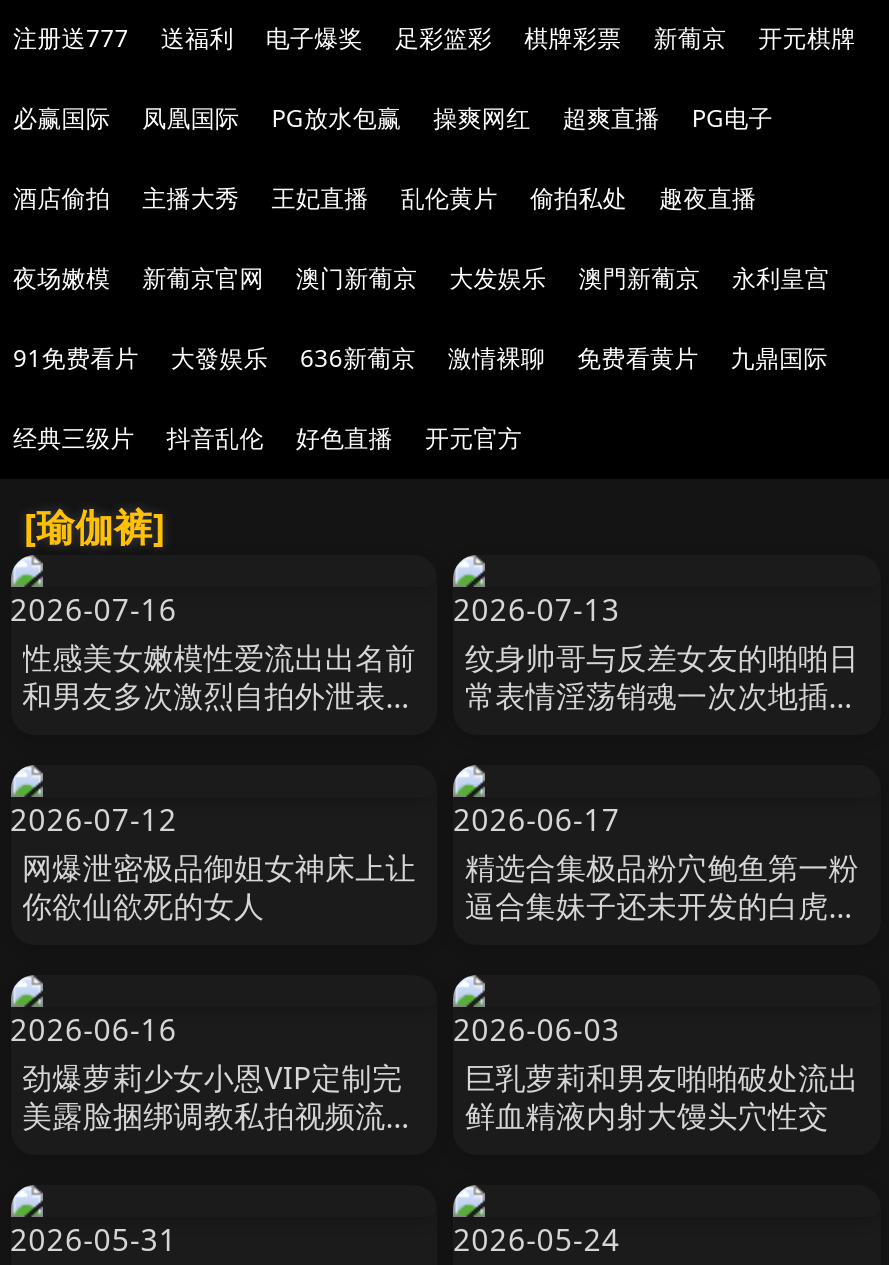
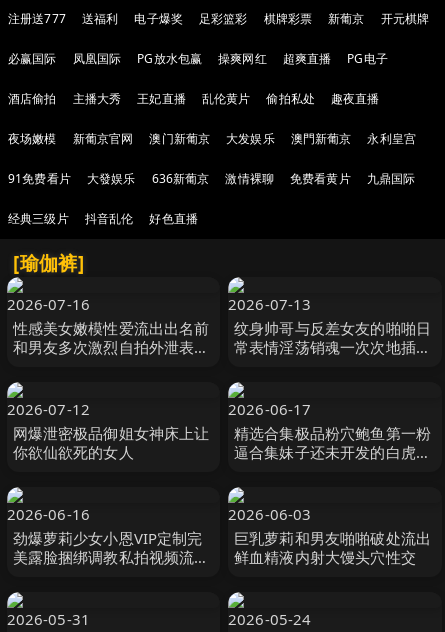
- 开元官方
